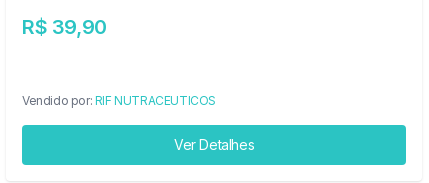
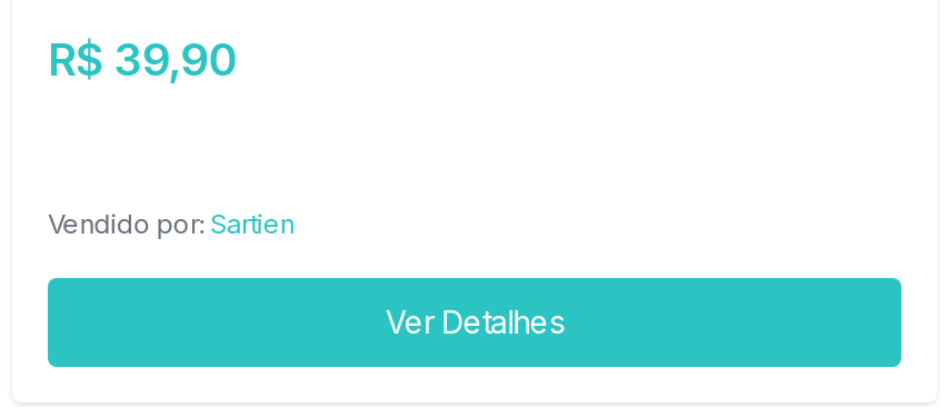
- Vendido por: RIF NUTRACEUTICOS
+ Vendido por: Sartien
